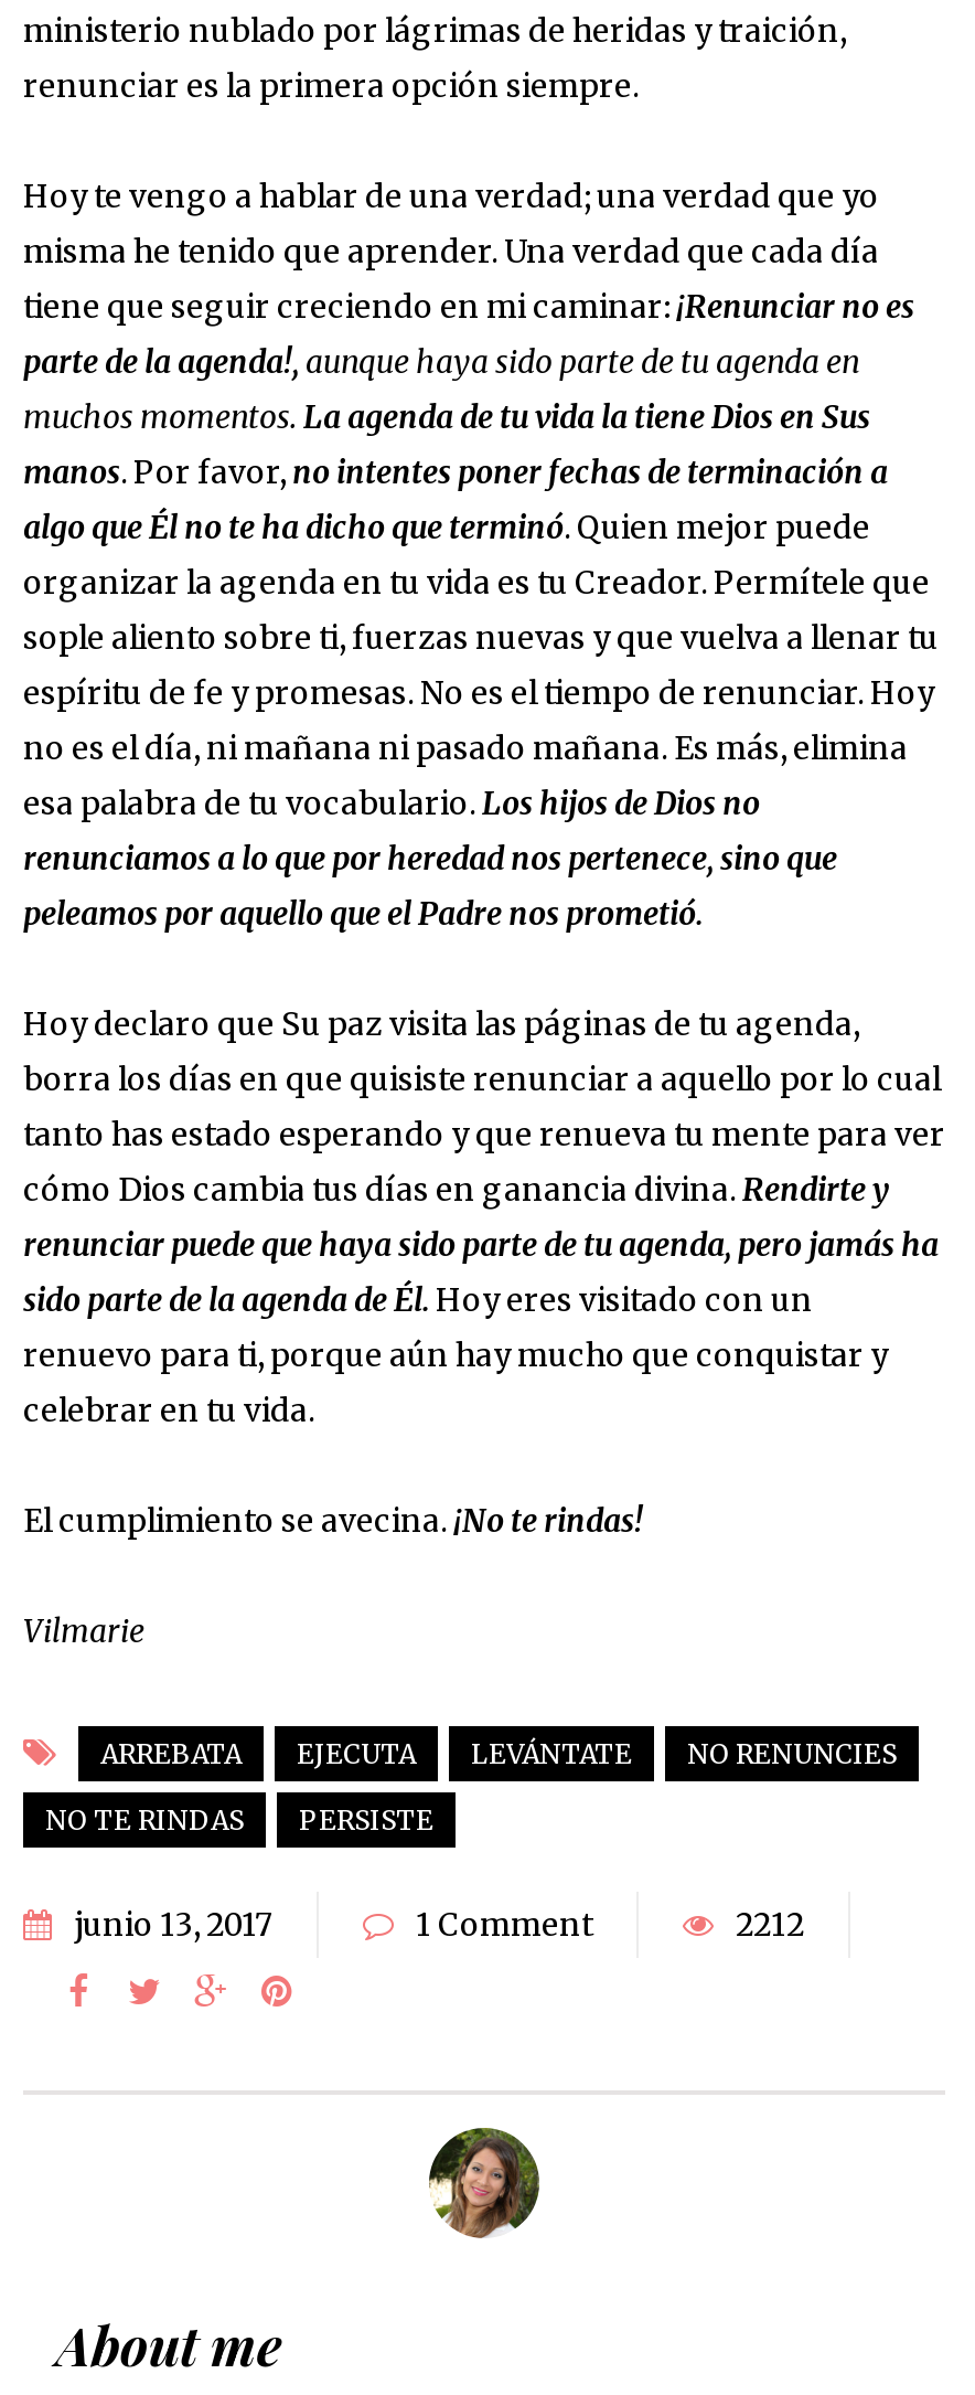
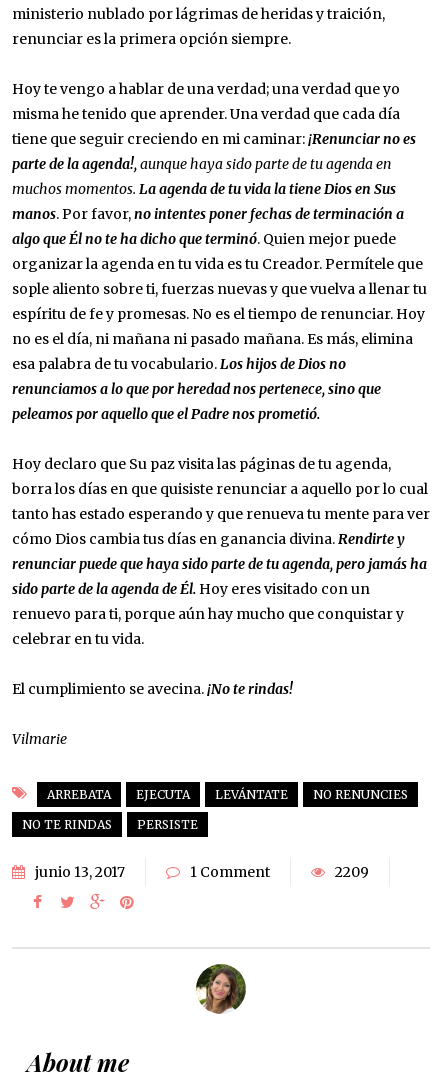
- 2212
+ 2209
